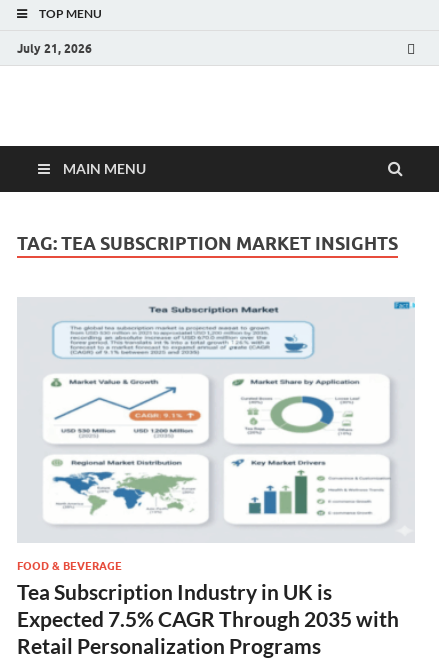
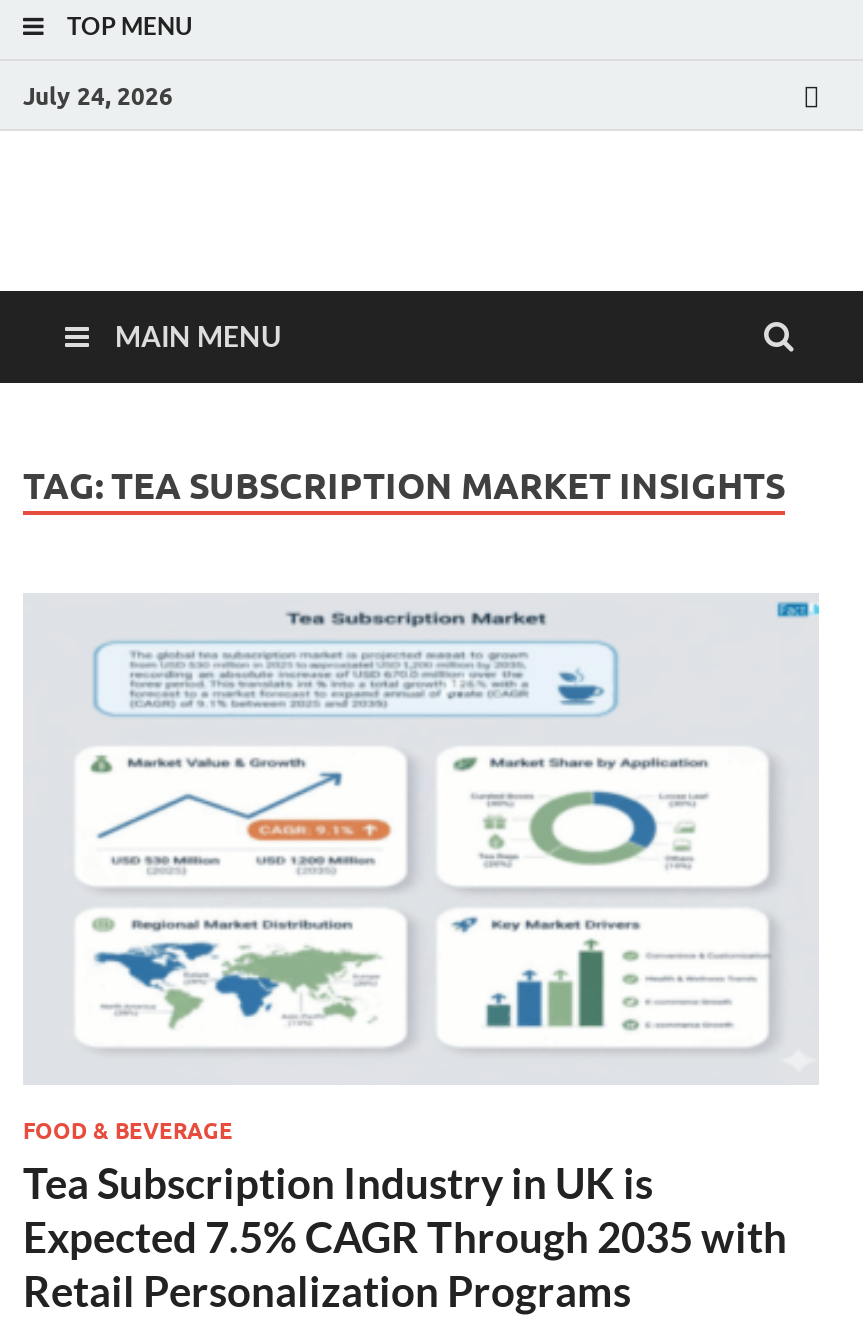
- July 21, 2026
+ July 24, 2026
